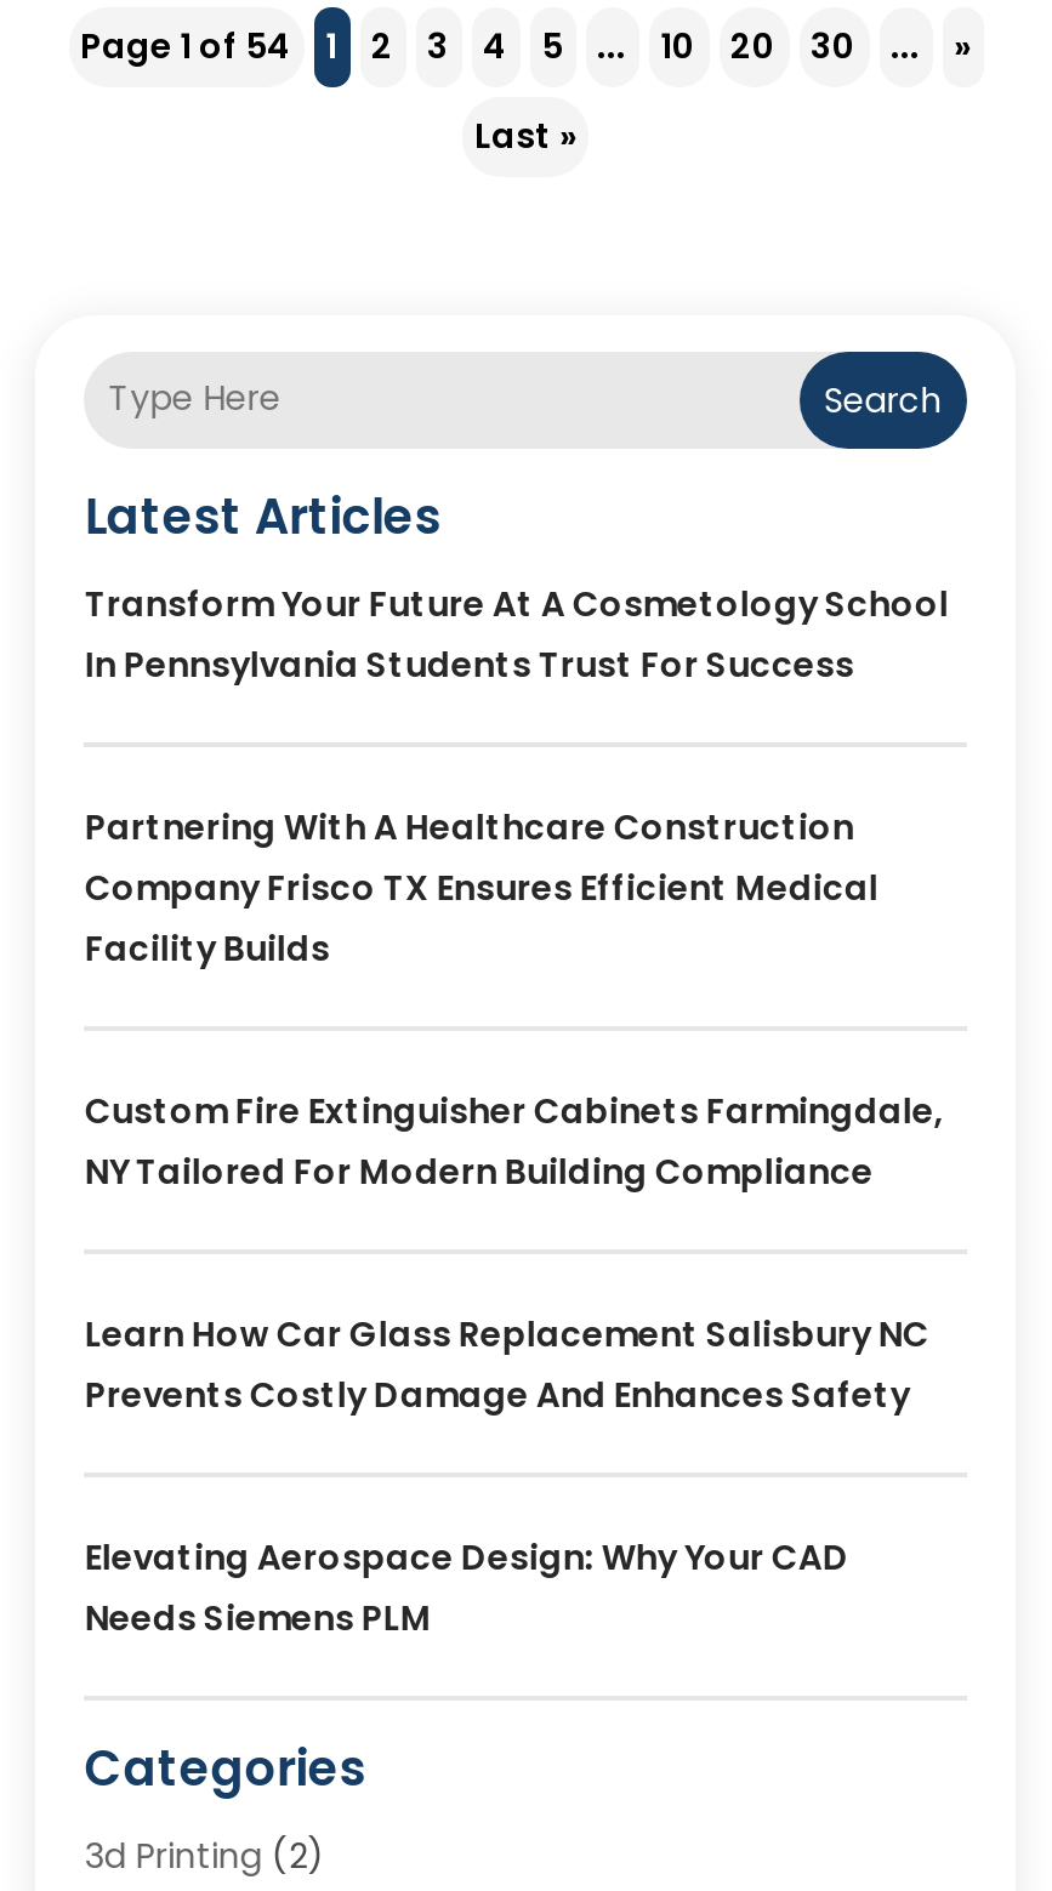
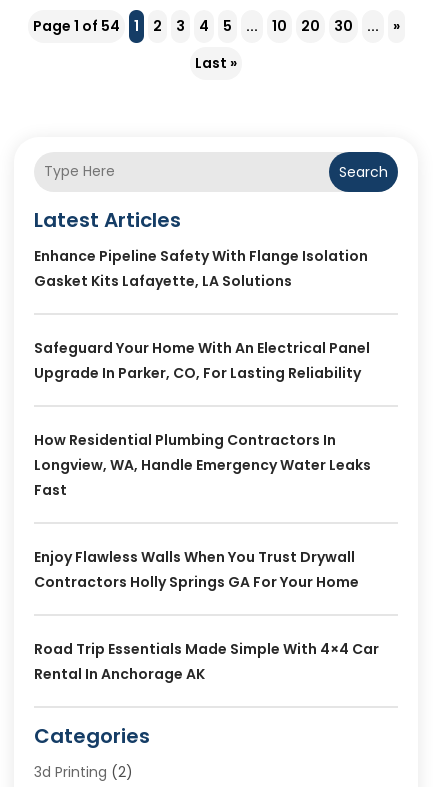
- Transform Your Future At A Cosmetology School
- In Pennsylvania Students Trust For Success
+ Enhance Pipeline Safety With Flange Isolation
+ Gasket Kits Lafayette, LA Solutions

- Partnering With A Healthcare Construction
- Company Frisco TX Ensures Efficient Medical
- Facility Builds
+ Safeguard Your Home With An Electrical Panel
+ Upgrade In Parker, CO, For Lasting Reliability

- Custom Fire Extinguisher Cabinets Farmingdale,
- NY Tailored For Modern Building Compliance
+ How Residential Plumbing Contractors In
+ Longview, WA, Handle Emergency Water Leaks
+ Fast

- Learn How Car Glass Replacement Salisbury NC
- Prevents Costly Damage And Enhances Safety
+ Enjoy Flawless Walls When You Trust Drywall
+ Contractors Holly Springs GA For Your Home

- Elevating Aerospace Design: Why Your CAD
- Needs Siemens PLM
+ Road Trip Essentials Made Simple With 4×4 Car
+ Rental In Anchorage AK
